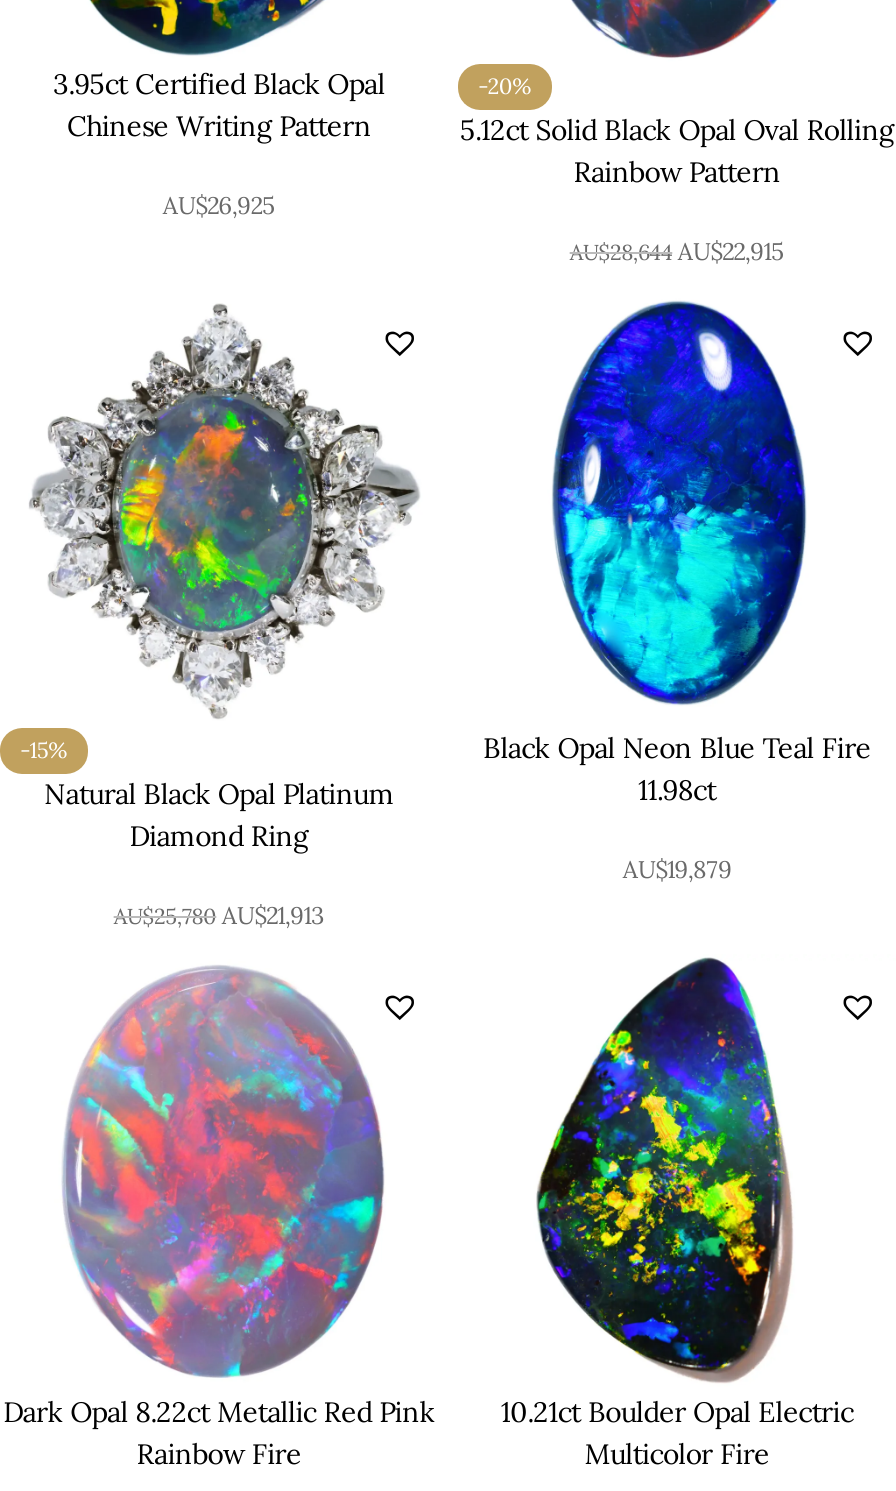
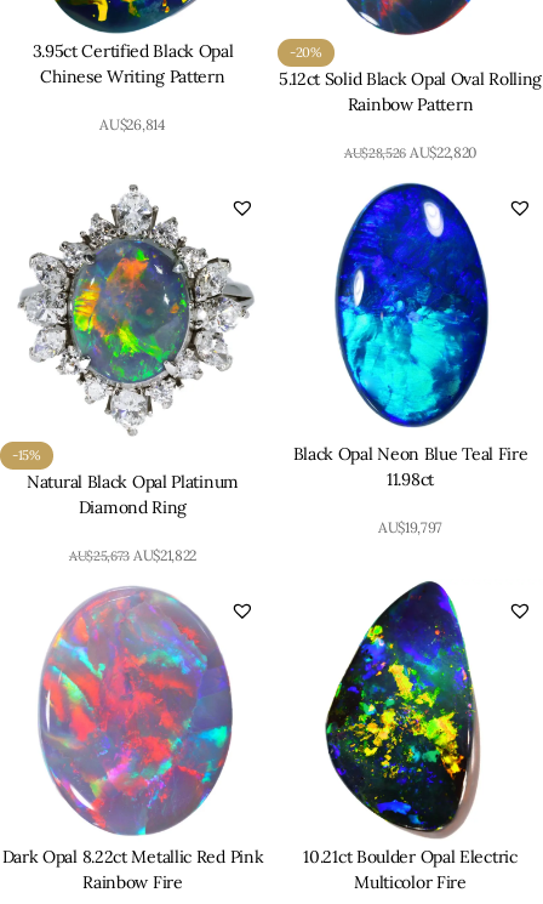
- AU$26,925
+ AU$26,814

- AU$28,644 AU$22,915
+ AU$28,526 AU$22,820

- AU$19,879
+ AU$19,797

- AU$25,780 AU$21,913
+ AU$25,673 AU$21,822
